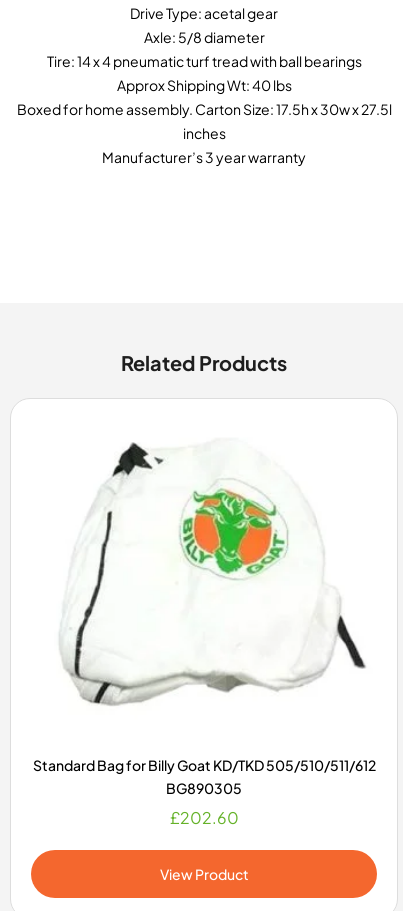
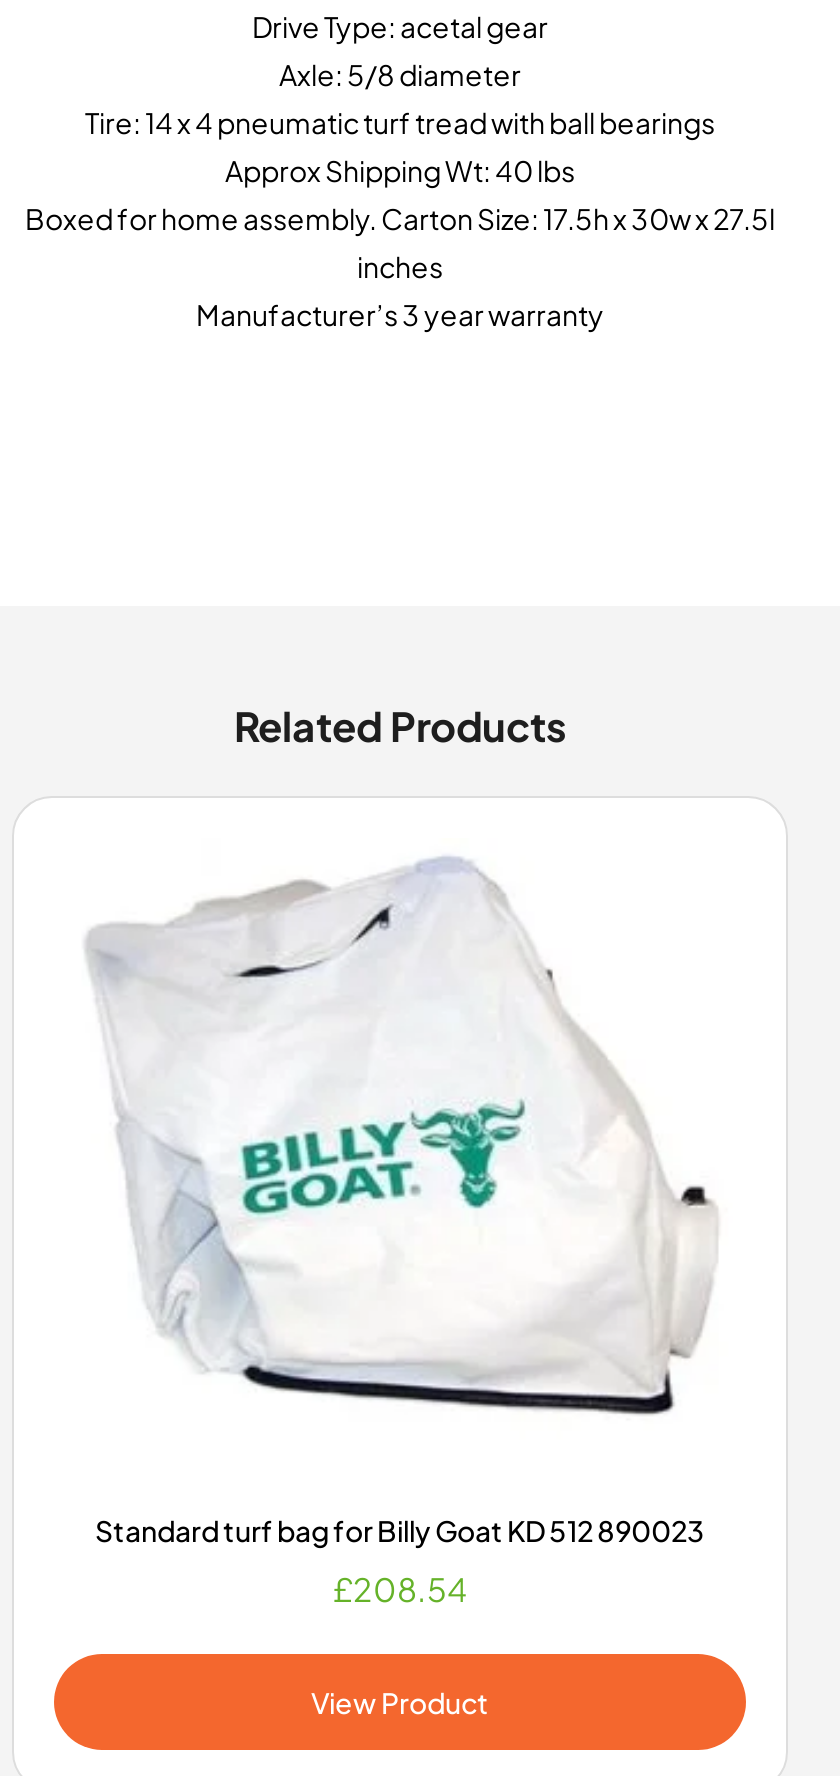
- [image]
+ [image]

- Standard Bag for Billy Goat KD/TKD 505/510/511/612
- BG890305
+ Standard turf bag for Billy Goat KD 512 890023

- £202.60
+ £208.54
